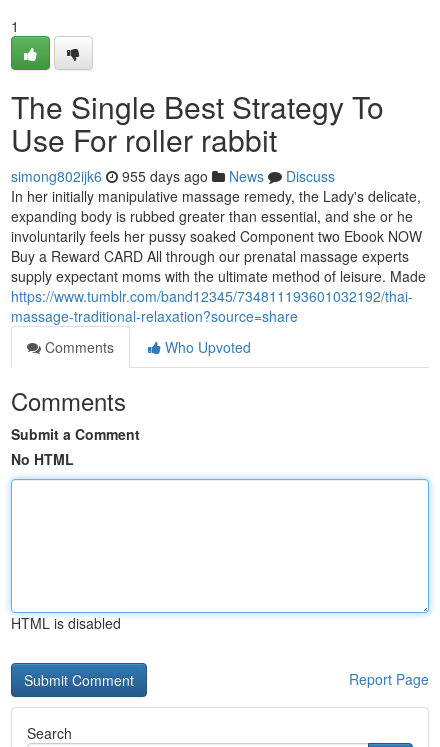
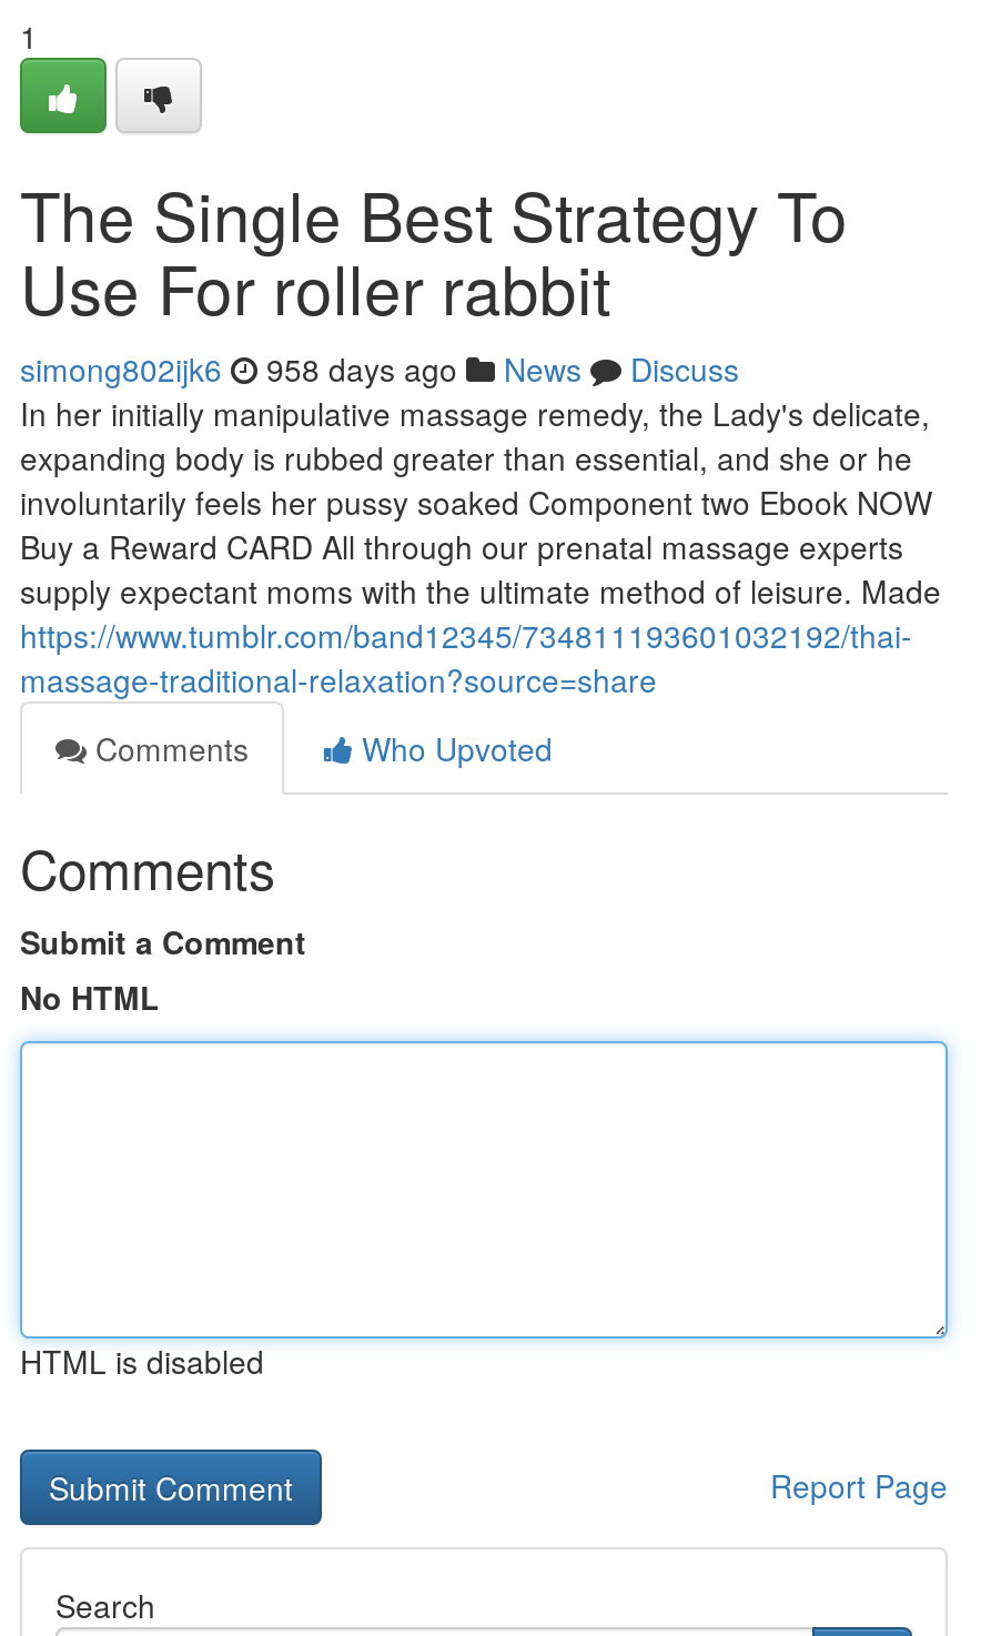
- simong802ijk6 955 days ago News Discuss
+ simong802ijk6 958 days ago News Discuss
